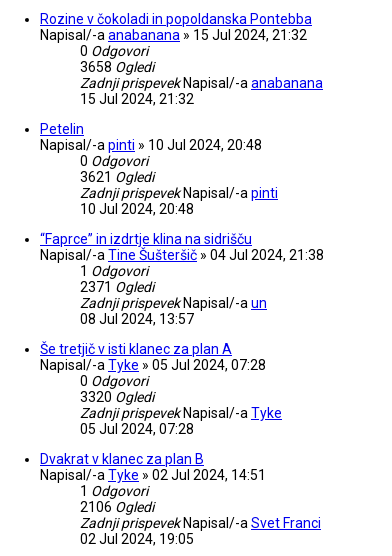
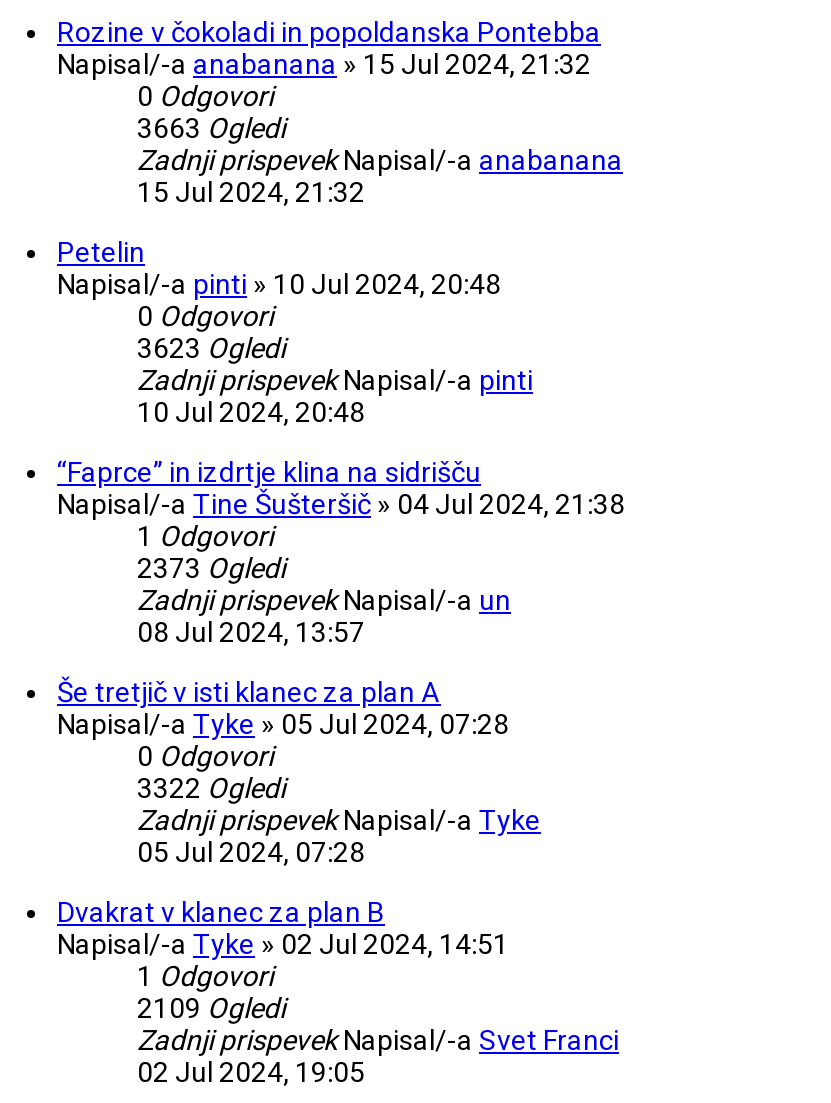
- 3658Ogledi
+ 3663Ogledi

- 3621Ogledi
+ 3623Ogledi

- 2371Ogledi
+ 2373Ogledi

- 3320Ogledi
+ 3322Ogledi

- 2106Ogledi
+ 2109Ogledi
